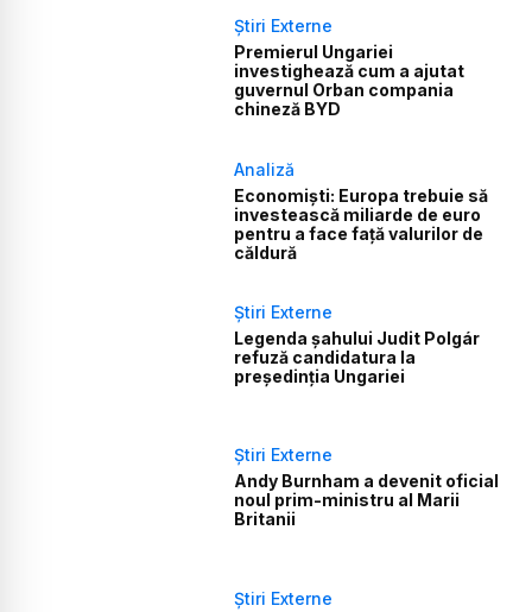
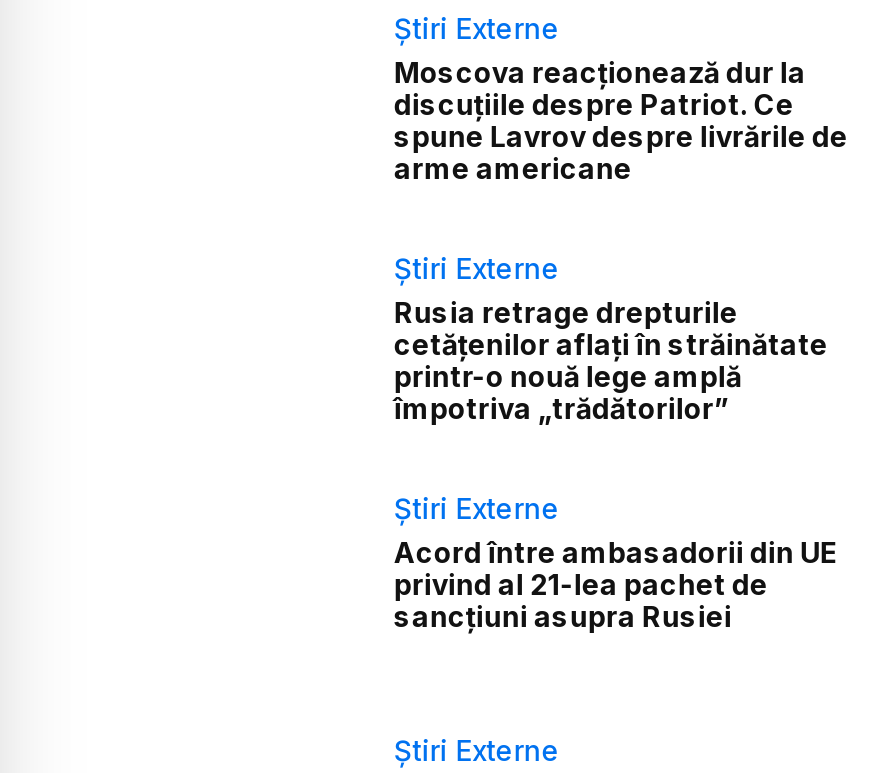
- Premierul Ungariei
- investighează cum a ajutat
- guvernul Orban compania
- chineză BYD
- Analiză
- Economiști: Europa trebuie să
- investească miliarde de euro
- pentru a face față valurilor de
- căldură
+ Moscova reacționează dur la
+ discuțiile despre Patriot. Ce
+ spune Lavrov despre livrările de
+ arme americane

- Legenda șahului Judit Polgár
- refuză candidatura la
- președinția Ungariei
+ Rusia retrage drepturile
+ cetățenilor aflați în străinătate
+ printr-o nouă lege amplă
+ împotriva „trădătorilor”

- Andy Burnham a devenit oficial
- noul prim-ministru al Marii
- Britanii
+ Acord între ambasadorii din UE
+ privind al 21-lea pachet de
+ sancțiuni asupra Rusiei
